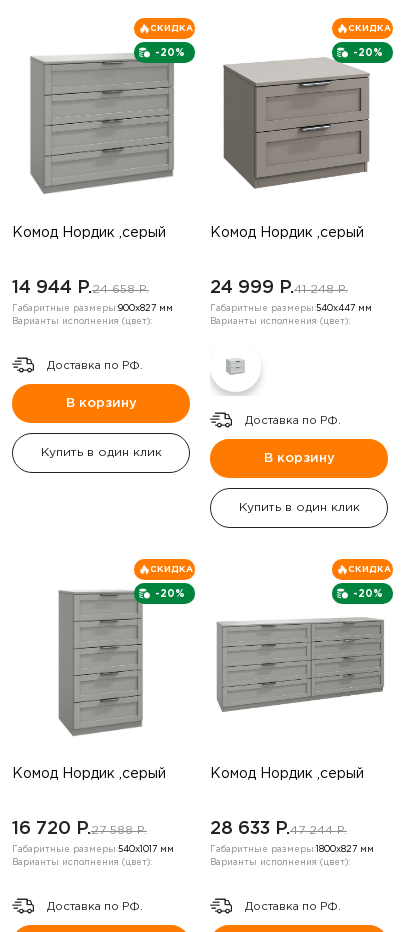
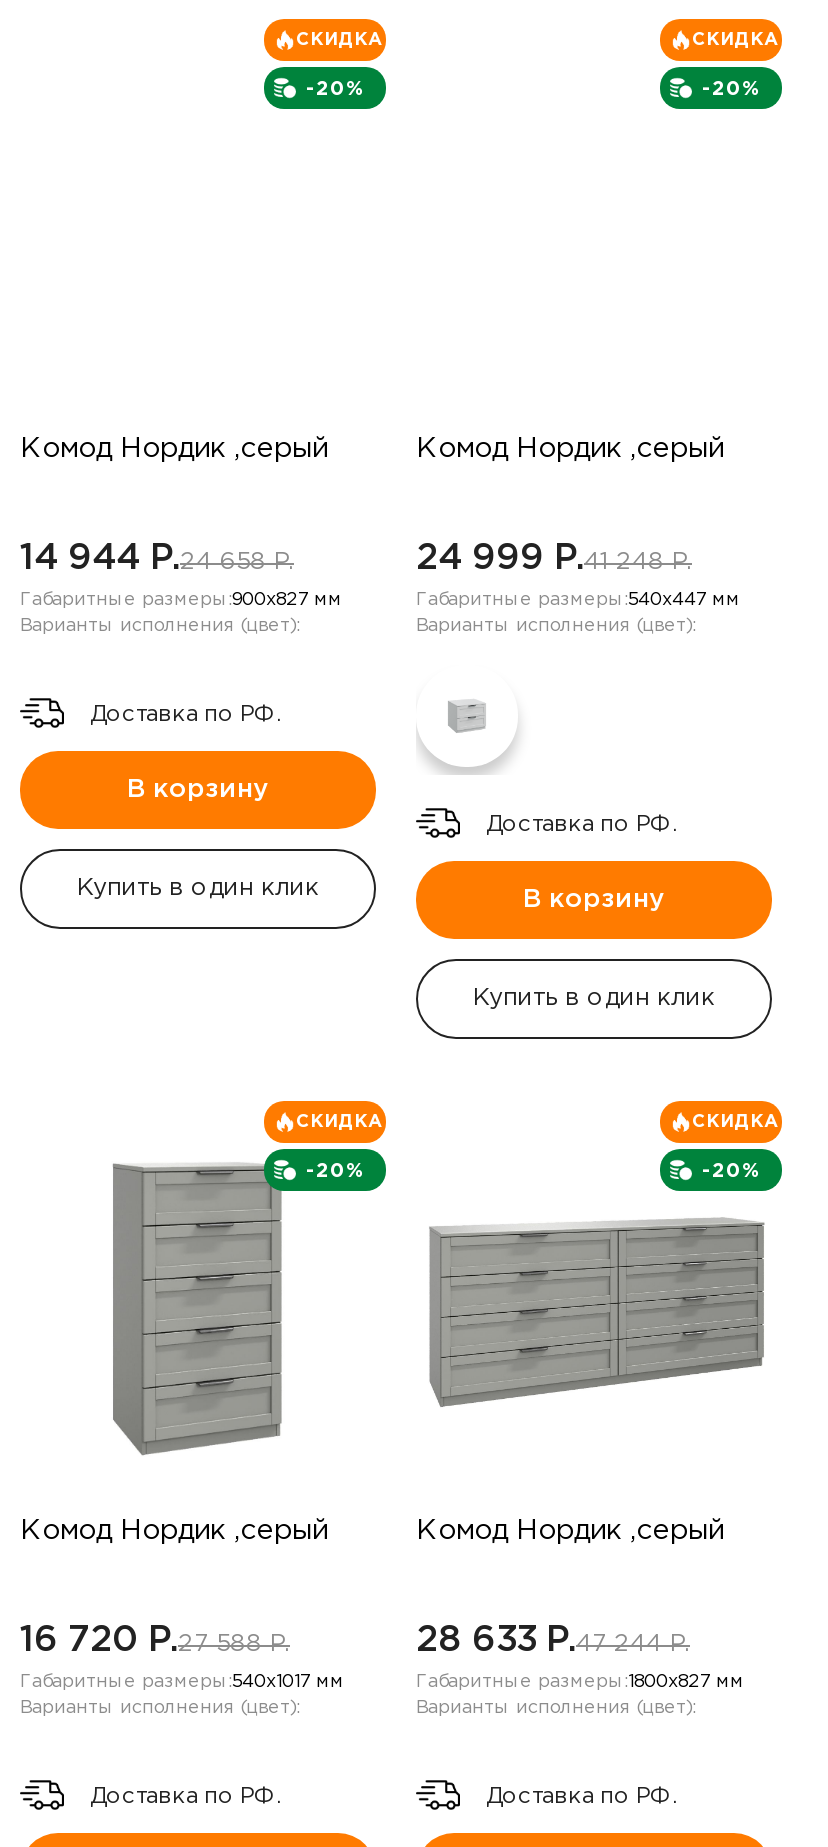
- [image]

- [image]
